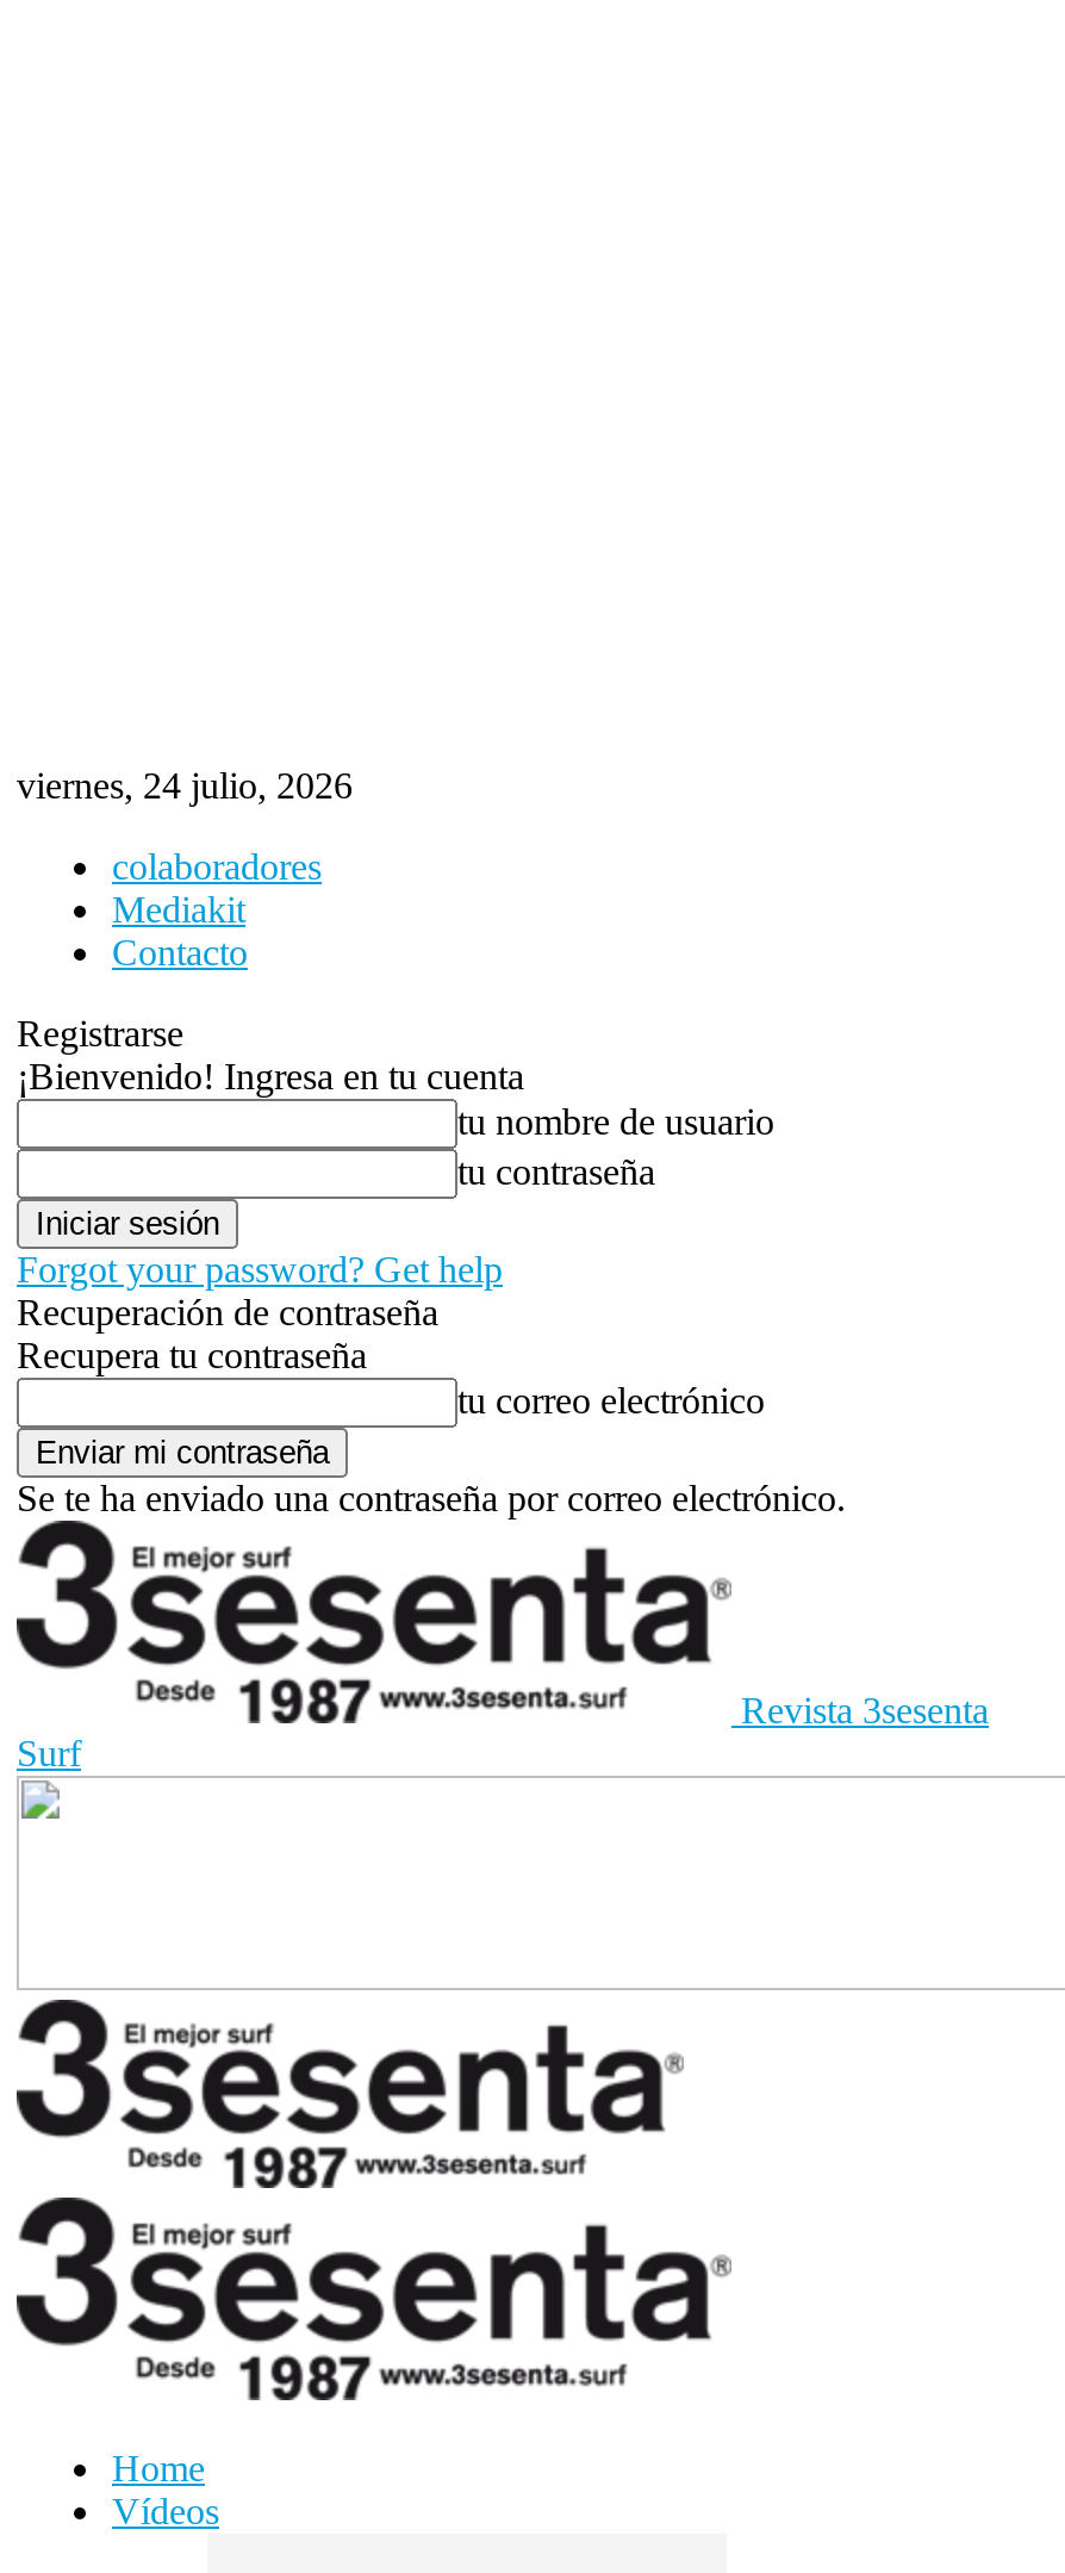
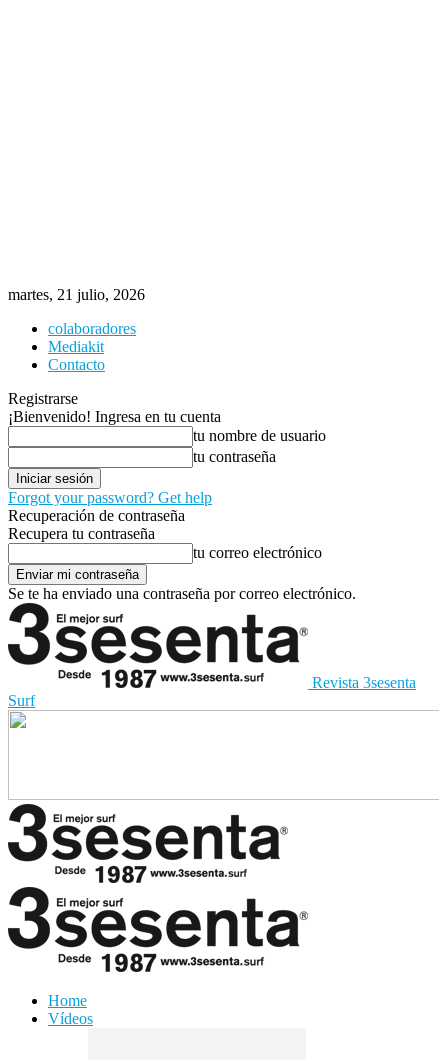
- viernes, 24 julio, 2026
+ martes, 21 julio, 2026
